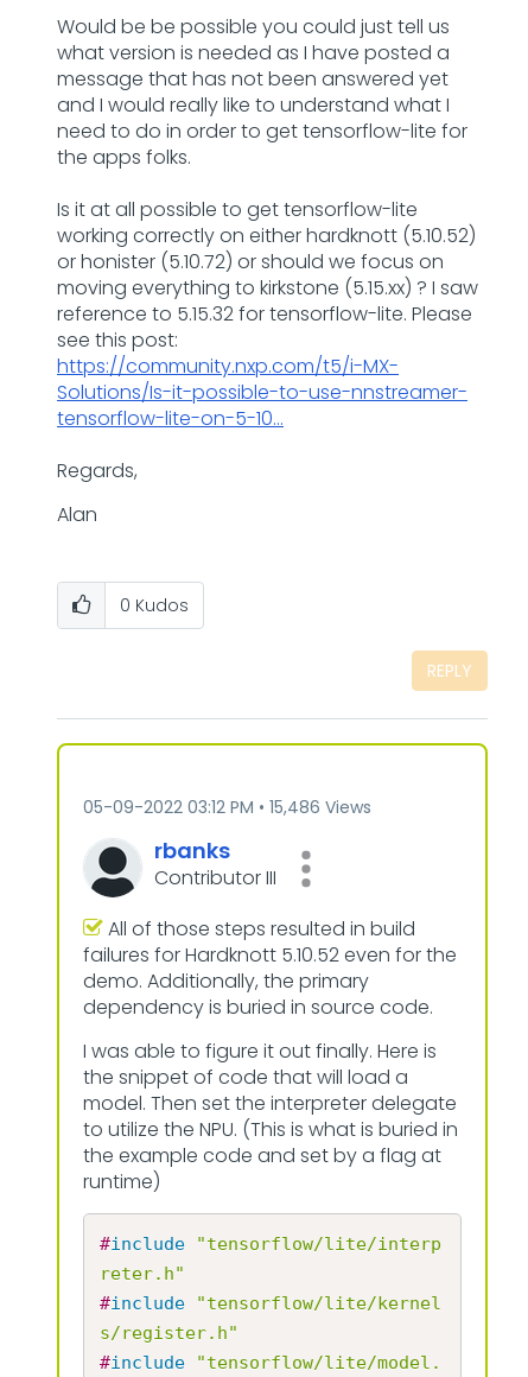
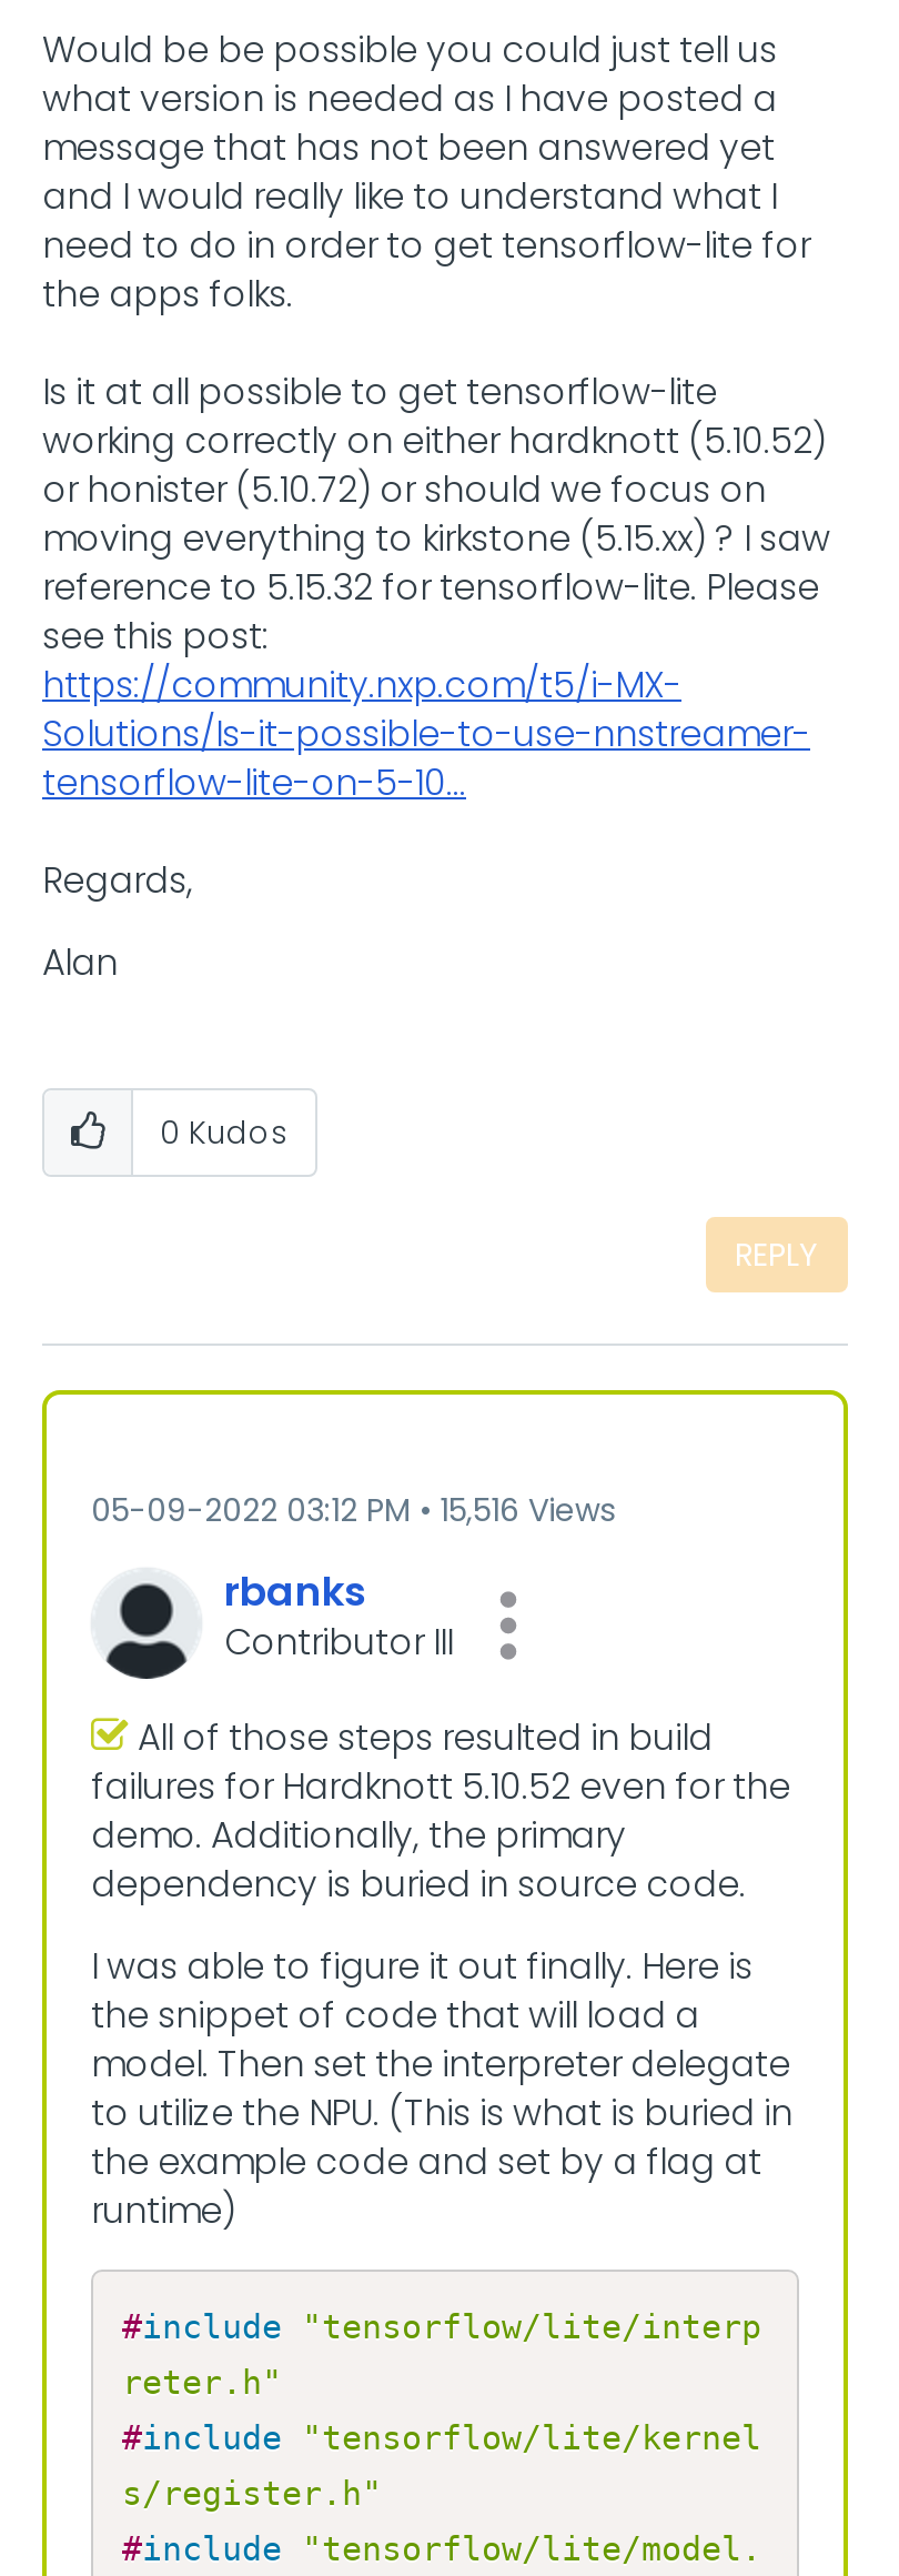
- 05-09-2022 03:12 PM 15,486 Views
+ 05-09-2022 03:12 PM 15,516 Views
